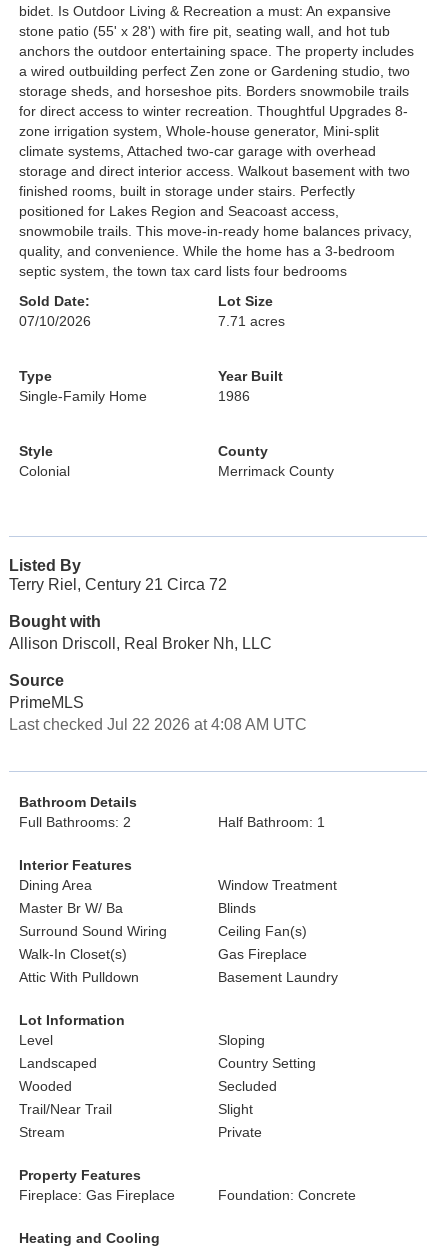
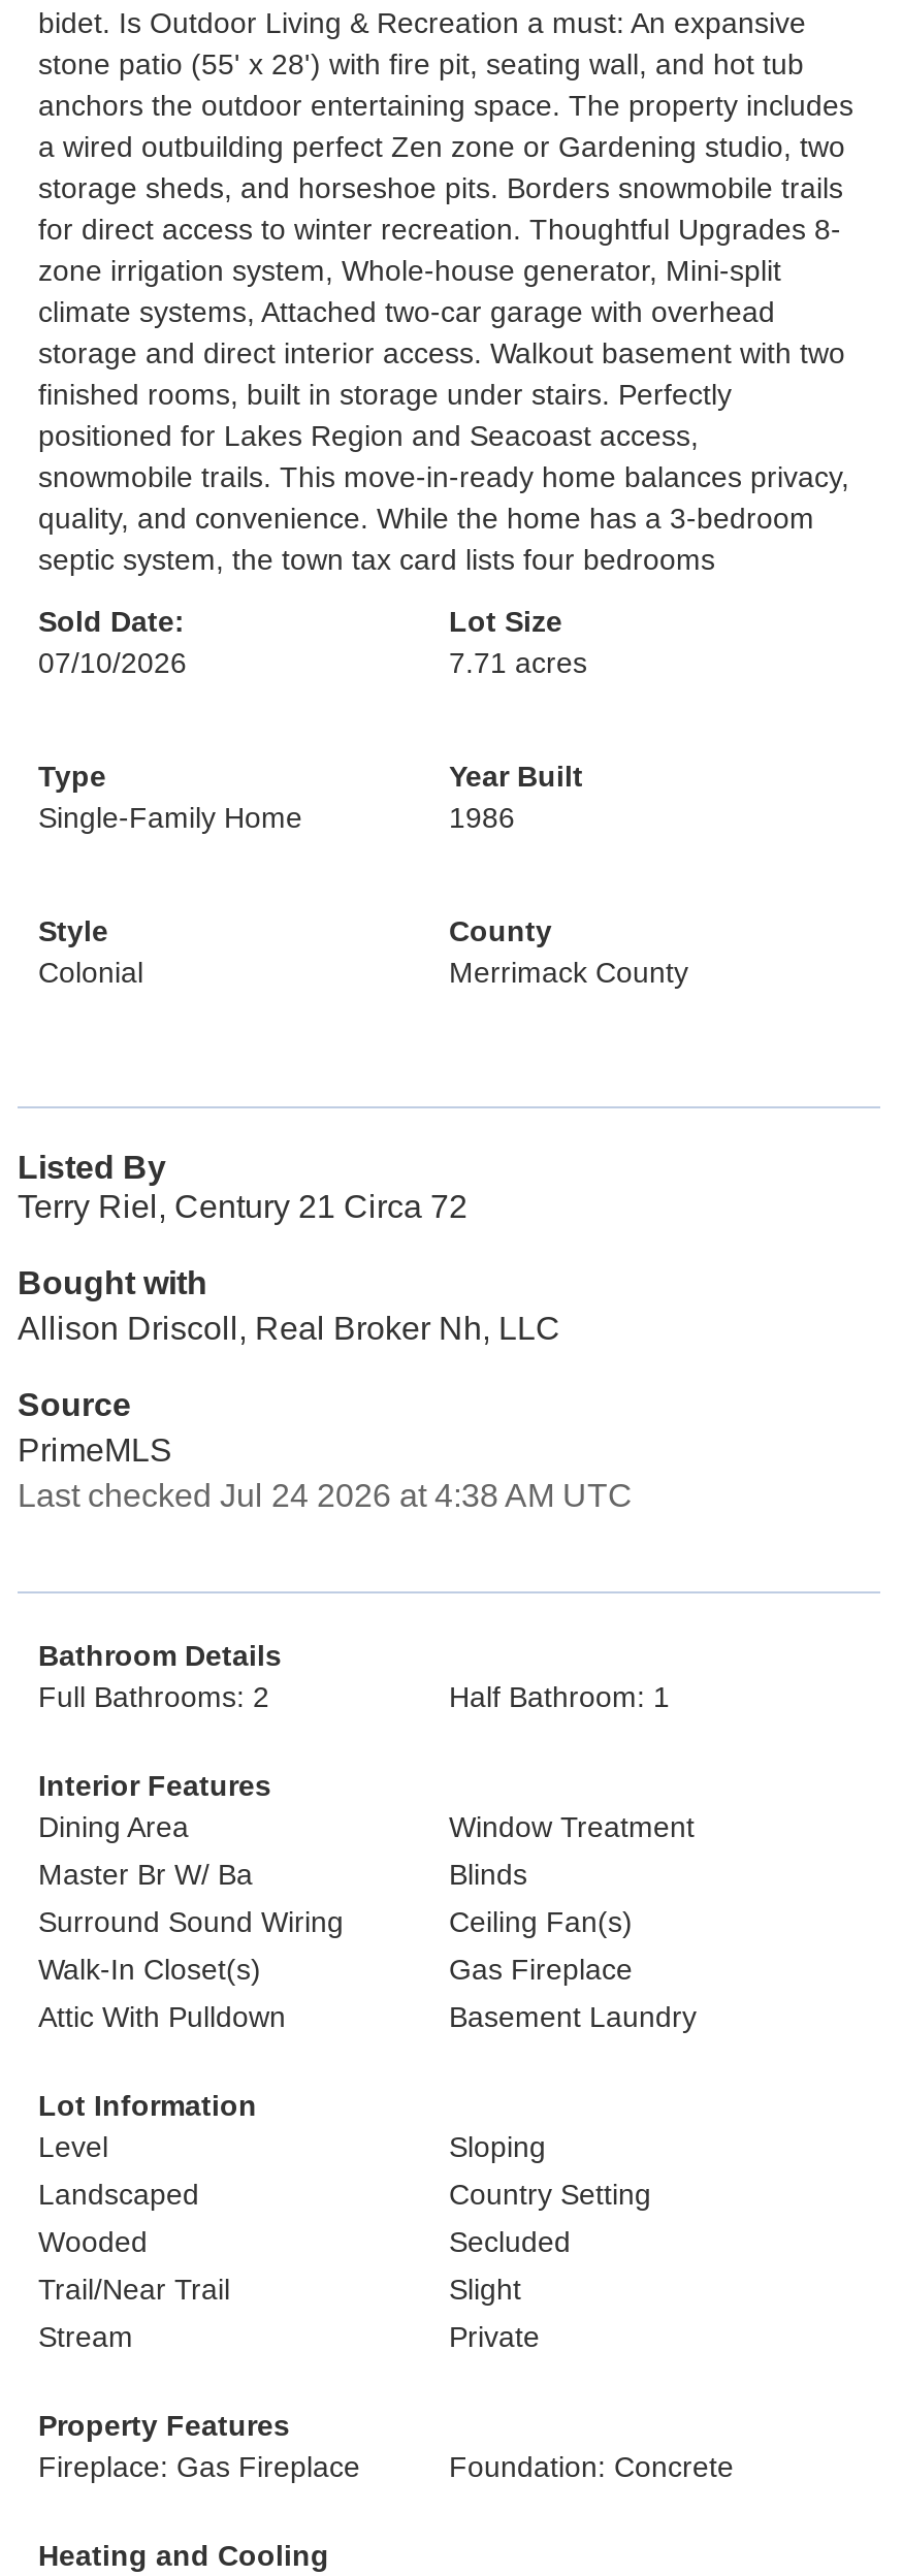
- Last checked Jul 22 2026 at 4:08 AM UTC
+ Last checked Jul 24 2026 at 4:38 AM UTC
